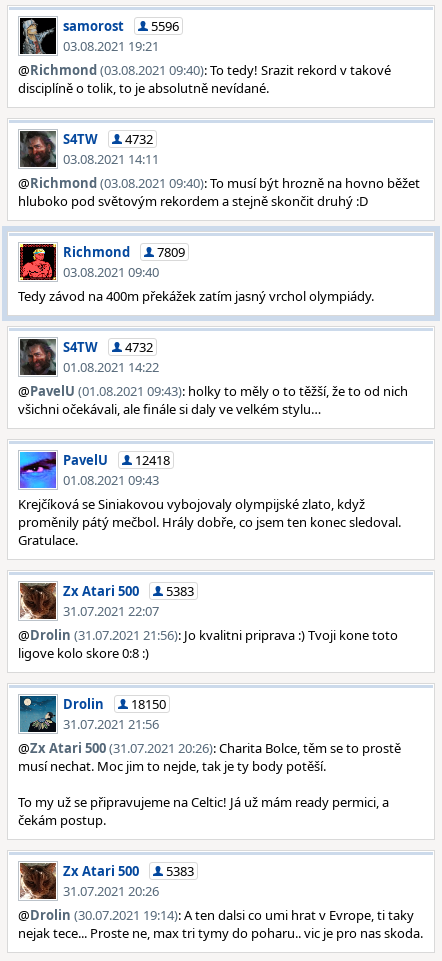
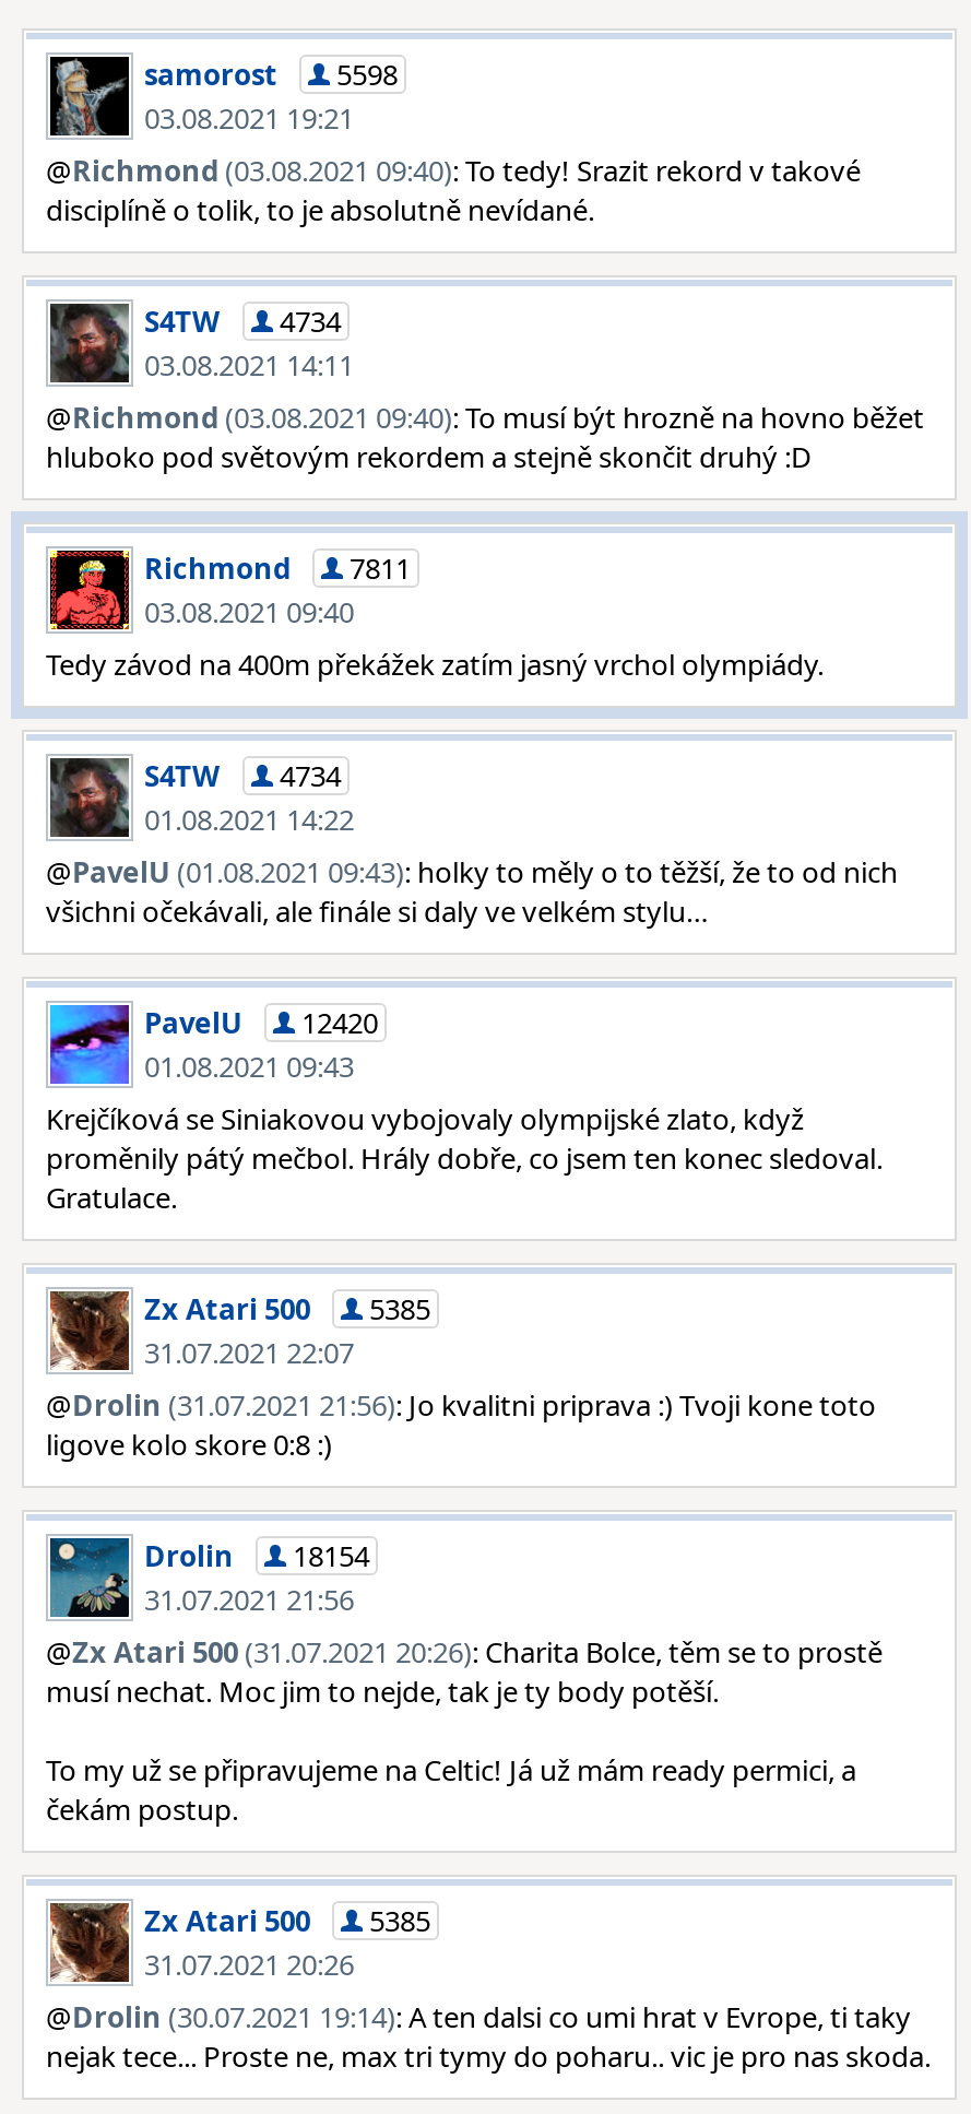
- samorost 5596
+ samorost 5598

- S4TW 4732
+ S4TW 4734

- Richmond 7809
+ Richmond 7811

- S4TW 4732
+ S4TW 4734

- PavelU 12418
+ PavelU 12420

- Zx Atari 500 5383
+ Zx Atari 500 5385

- Drolin 18150
+ Drolin 18154

- Zx Atari 500 5383
+ Zx Atari 500 5385
